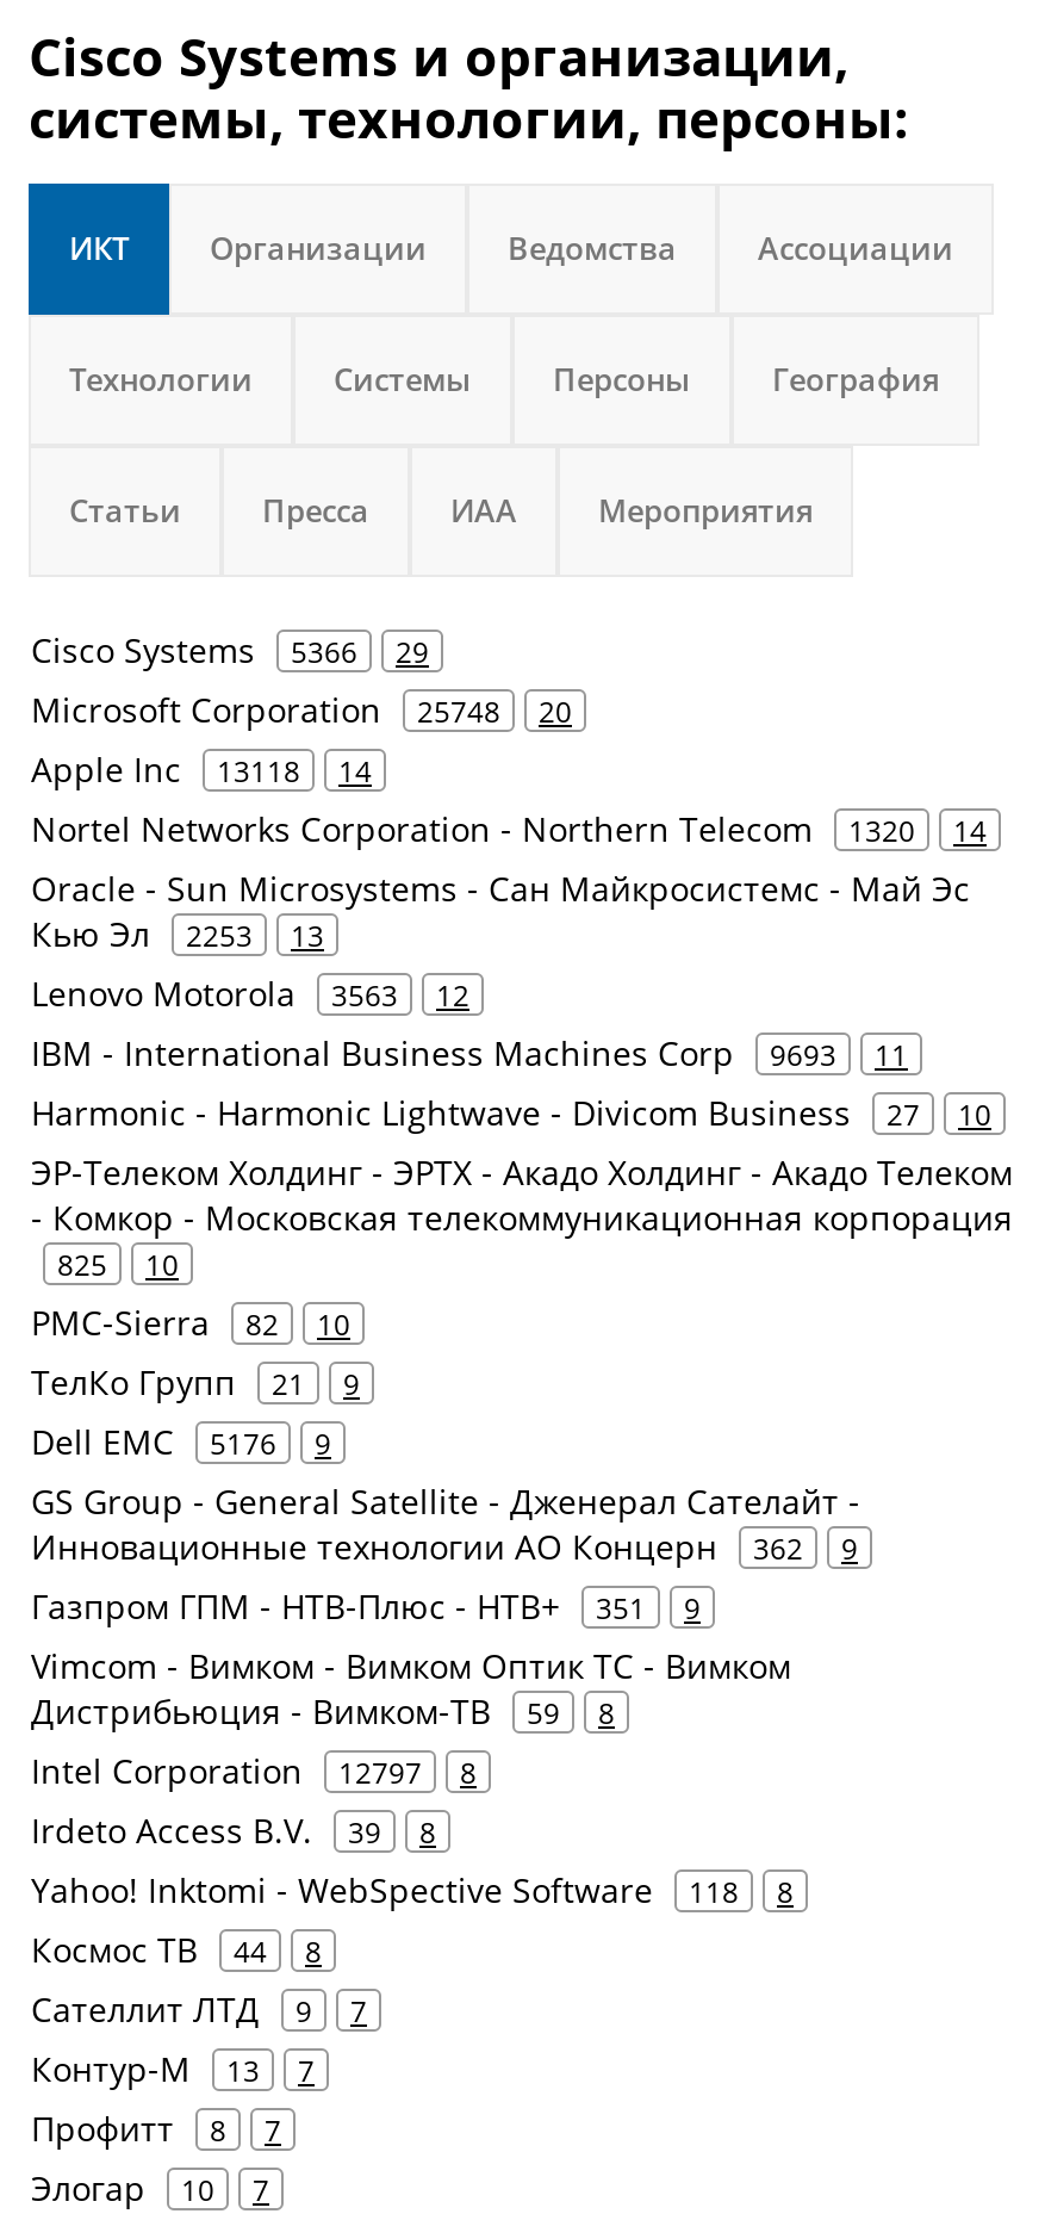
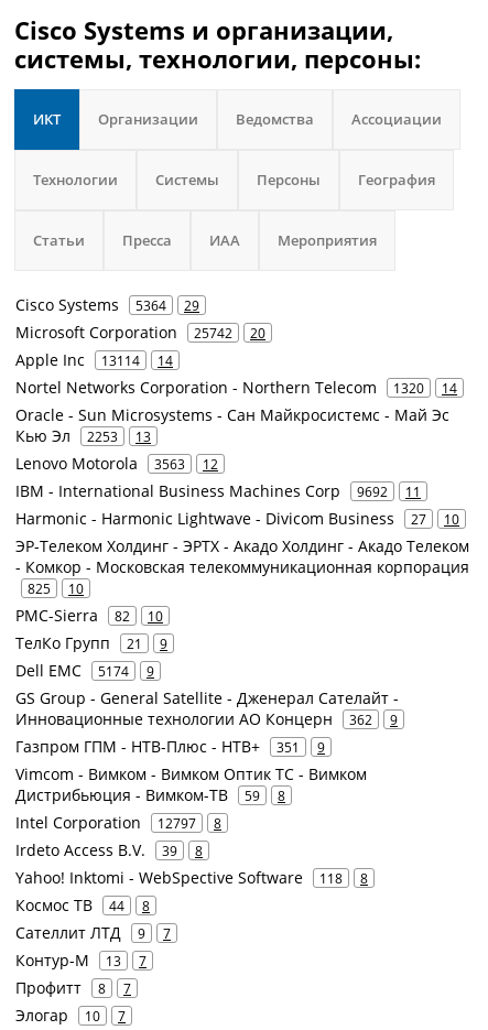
- Cisco Systems 5366 29
+ Cisco Systems 5364 29

- Microsoft Corporation 25748 20
+ Microsoft Corporation 25742 20

- Apple Inc 13118 14
+ Apple Inc 13114 14

- 9693
+ 9692

- Dell EMC 5176 9
+ Dell EMC 5174 9
